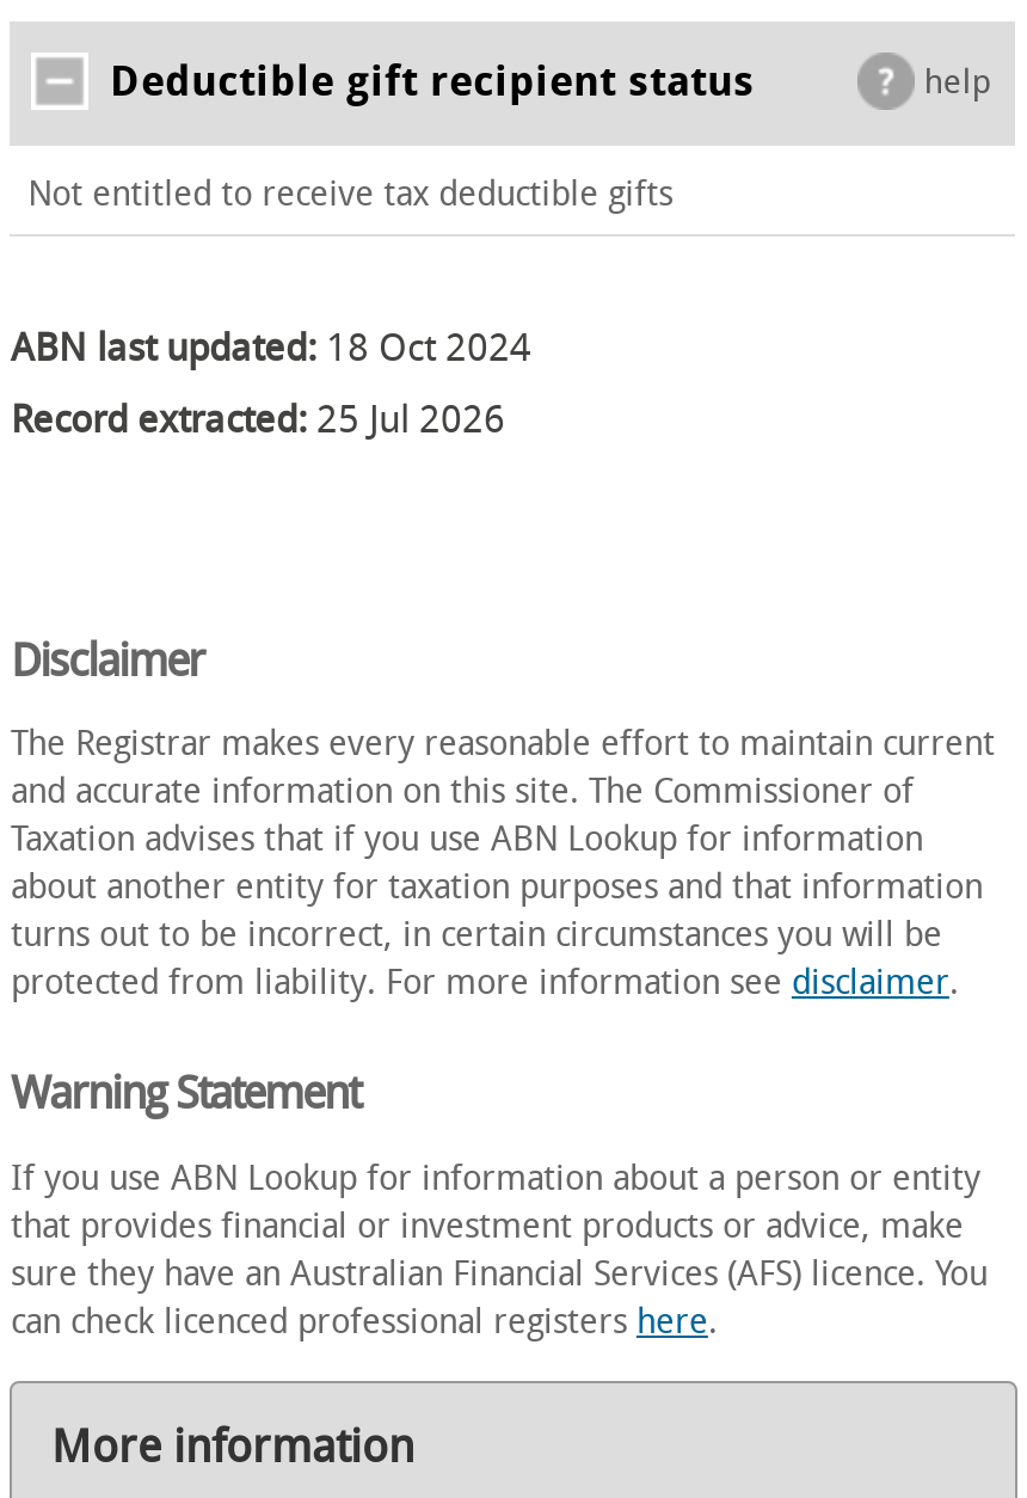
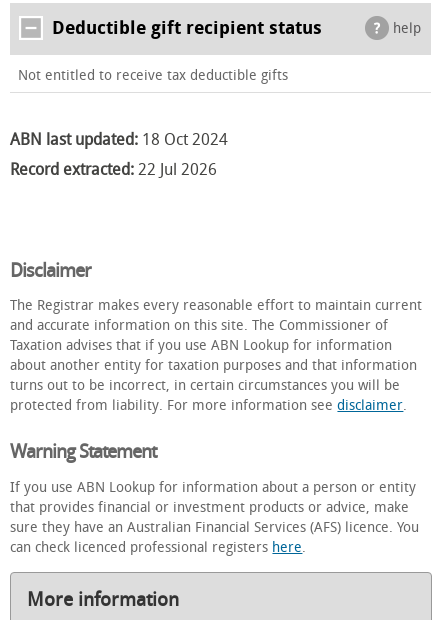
- Record extracted: 25 Jul 2026
+ Record extracted: 22 Jul 2026
